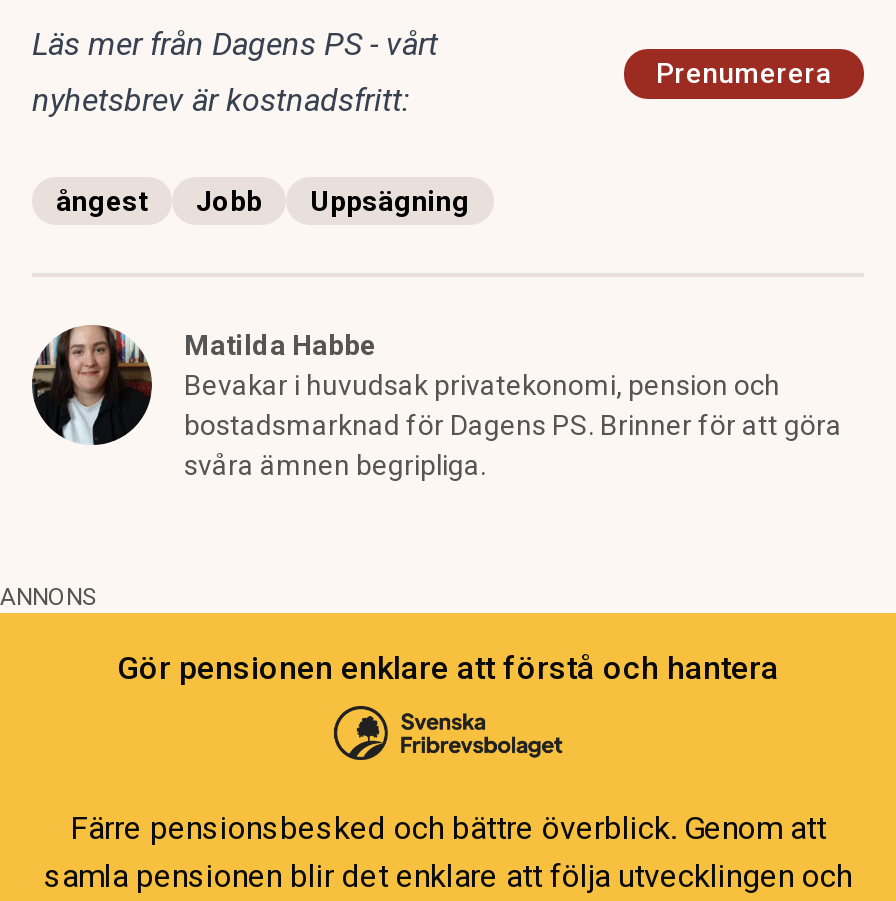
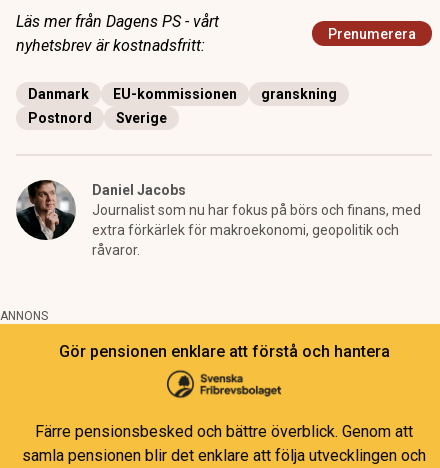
- ångest
- Jobb
- Uppsägning
+ Danmark
+ EU-kommissionen
+ granskning
+ Postnord
+ Sverige

- [image]
- Matilda Habbe
- Bevakar i huvudsak privatekonomi, pension och
- bostadsmarknad för Dagens PS. Brinner för att göra
- svåra ämnen begripliga.
+ [image]
+ Daniel Jacobs
+ Journalist som nu har fokus på börs och finans, med
+ extra förkärlek för makroekonomi, geopolitik och
+ råvaror.
